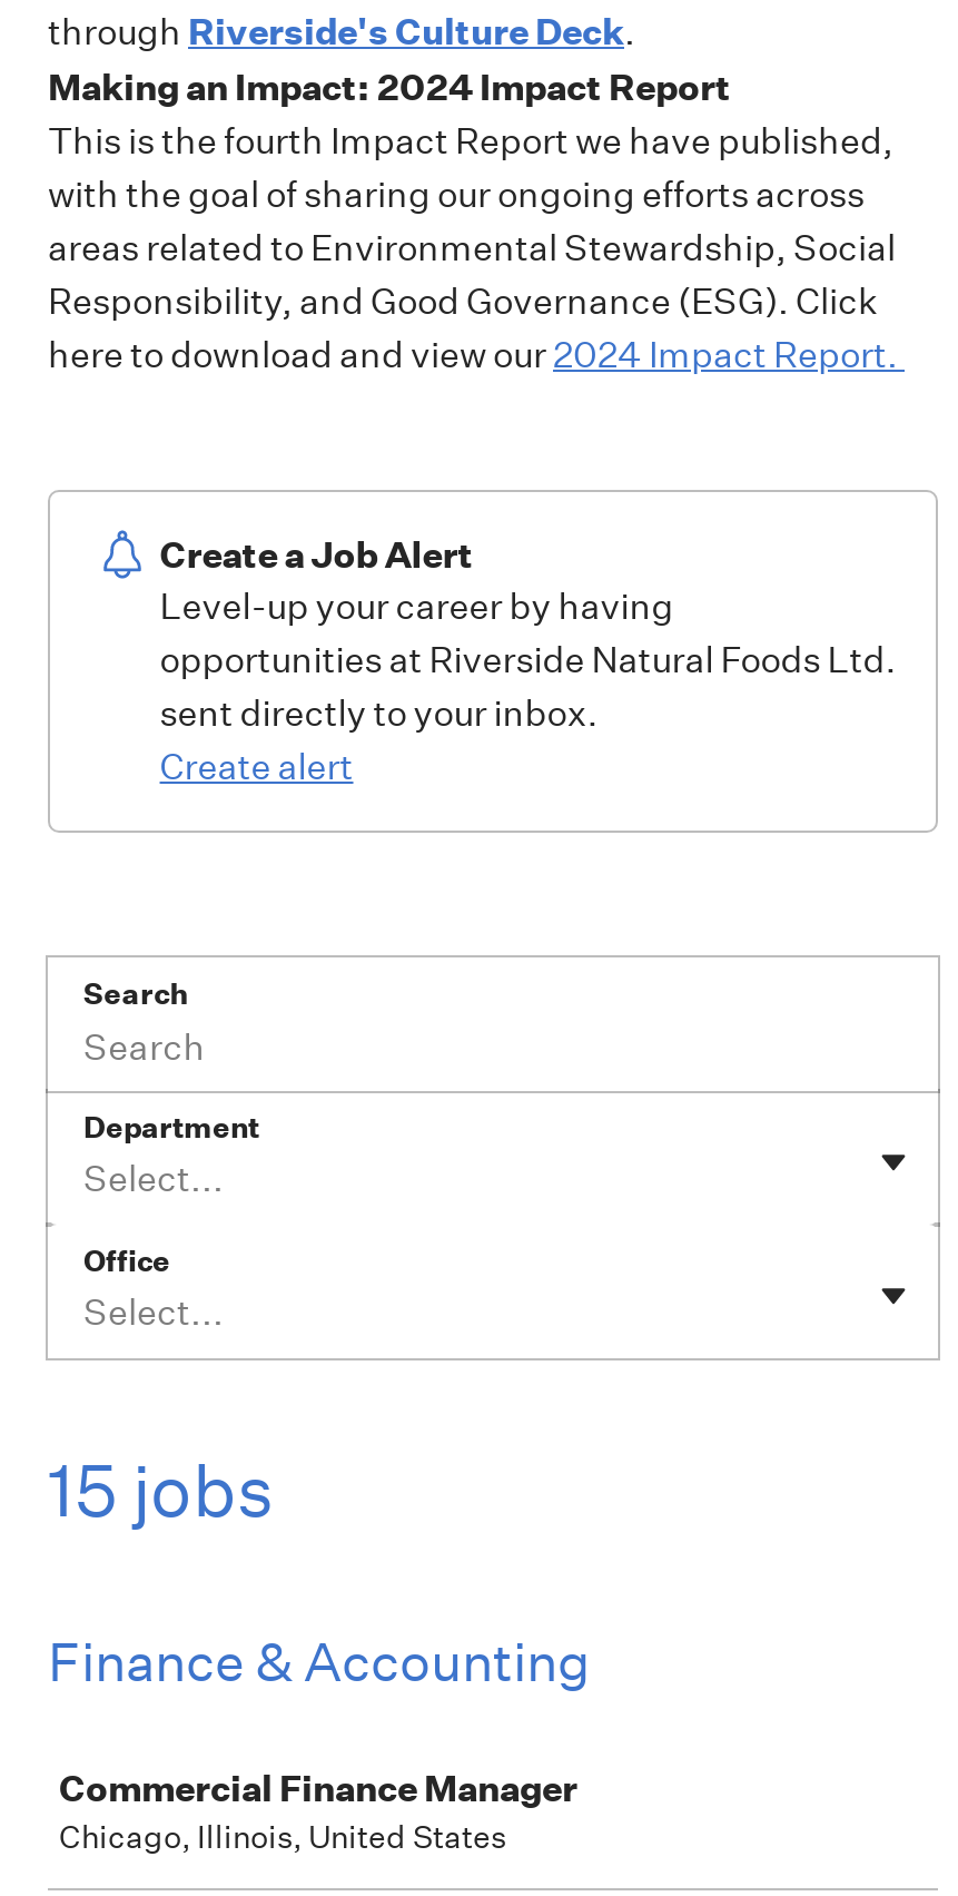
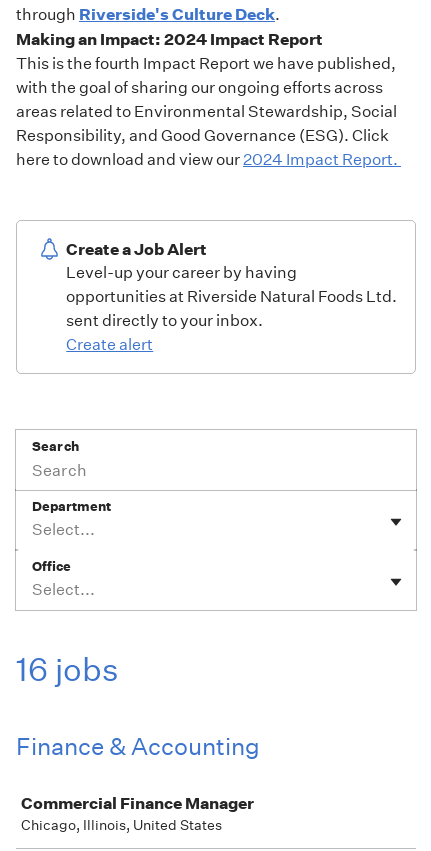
- 15 jobs
+ 16 jobs
